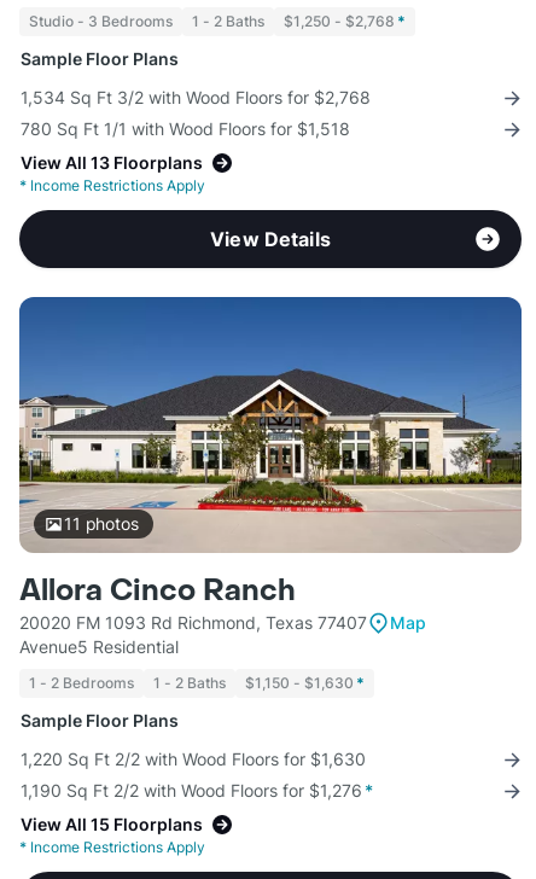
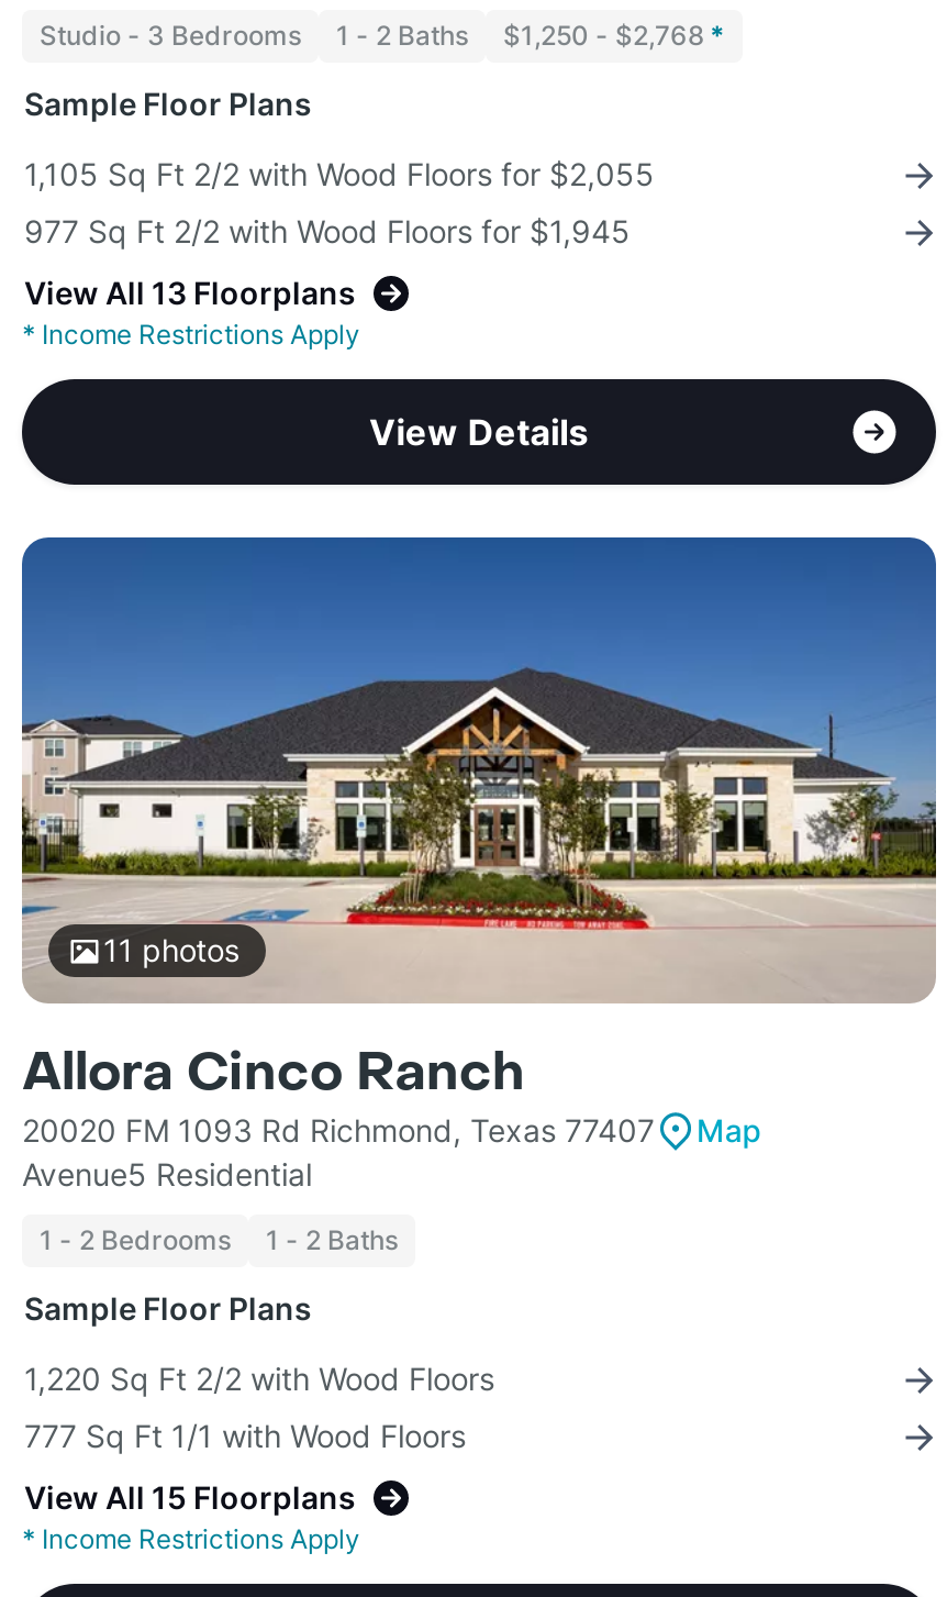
- 1,534 Sq Ft 3/2 with Wood Floors for $2,768
+ 1,105 Sq Ft 2/2 with Wood Floors for $2,055

- 780 Sq Ft 1/1 with Wood Floors for $1,518
+ 977 Sq Ft 2/2 with Wood Floors for $1,945

- $1,150 - $1,630 *

- 1,220 Sq Ft 2/2 with Wood Floors for $1,630
+ 1,220 Sq Ft 2/2 with Wood Floors

- 1,190 Sq Ft 2/2 with Wood Floors for $1,276 *
+ 777 Sq Ft 1/1 with Wood Floors
